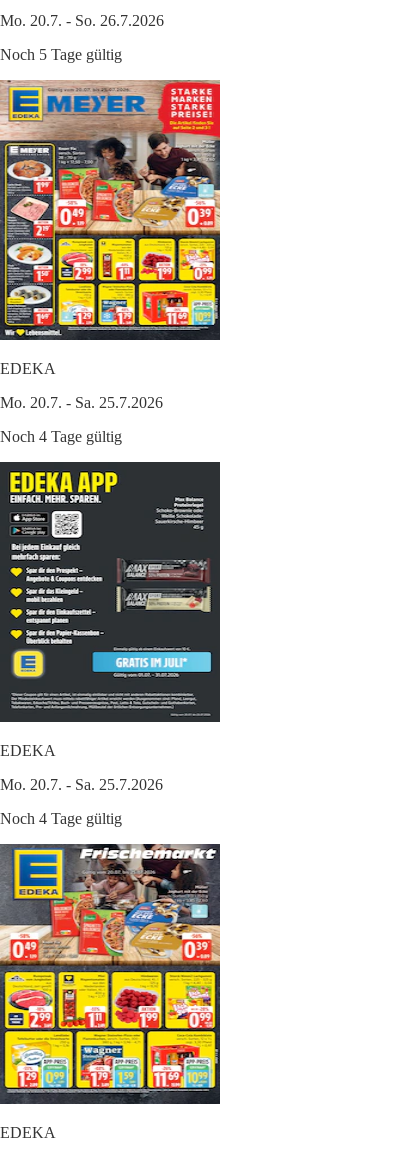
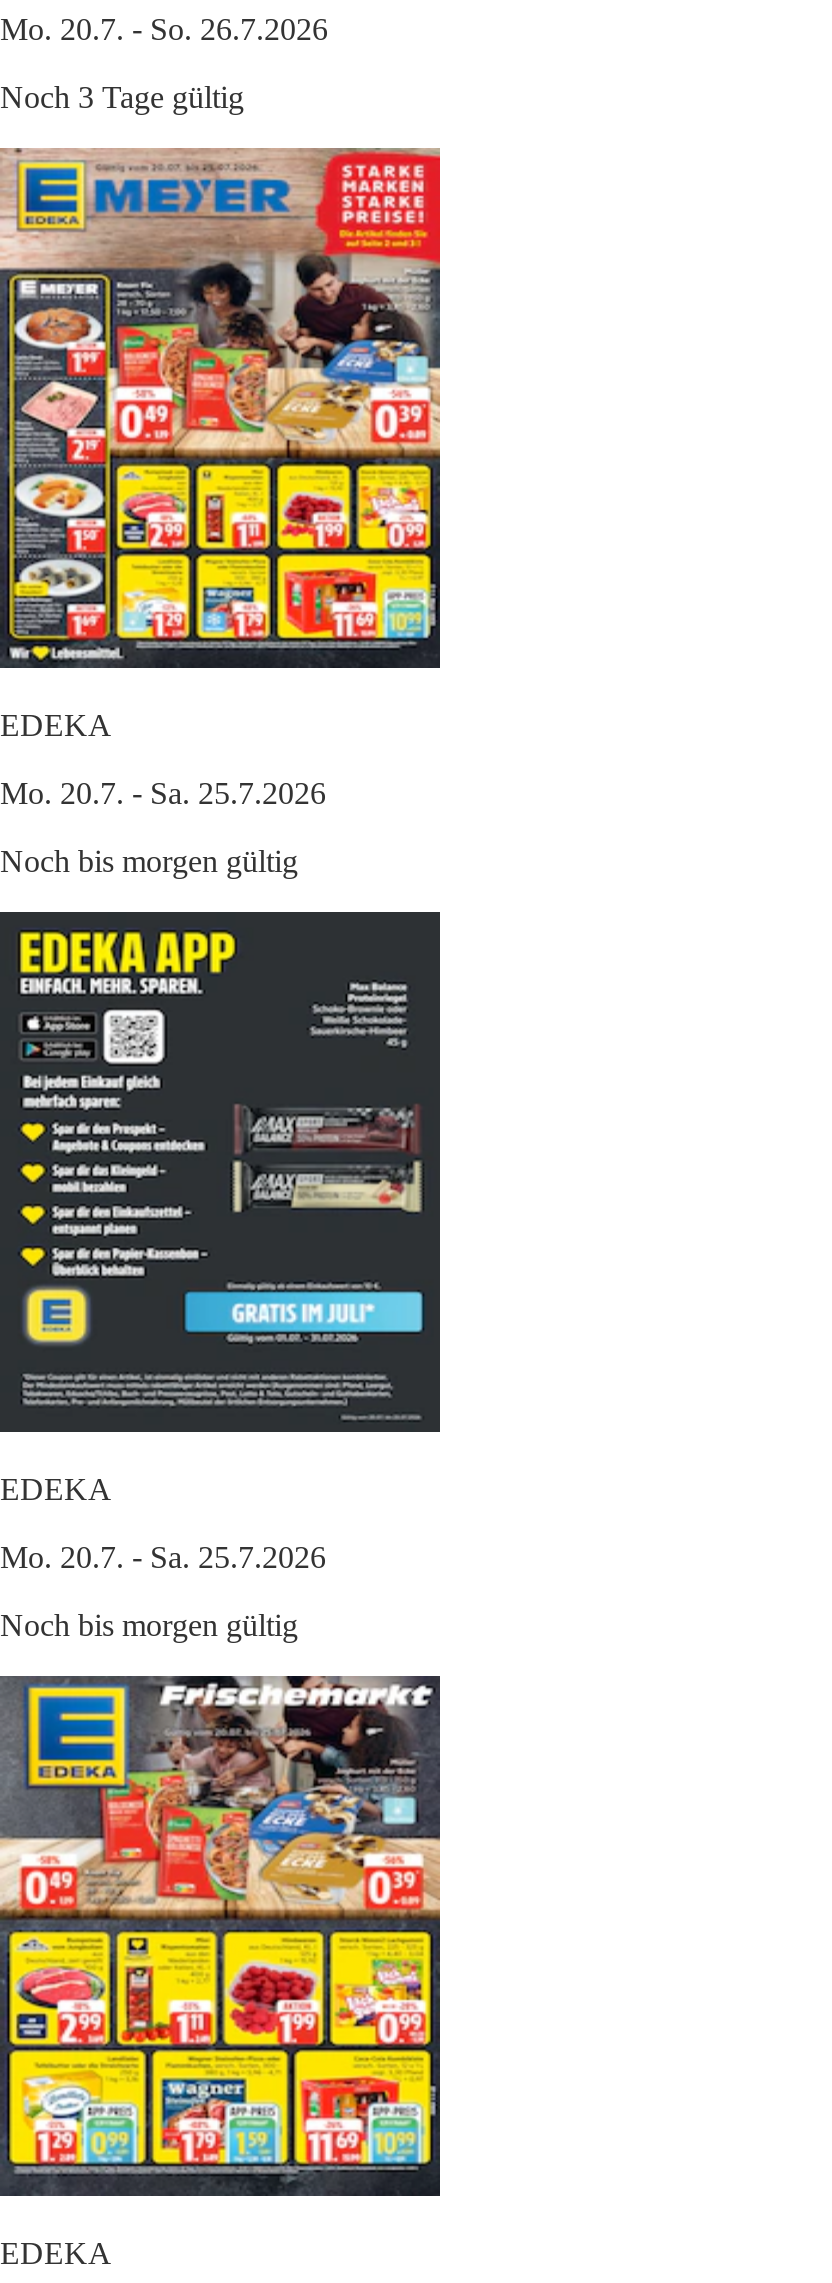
- Noch 5 Tage gültig
+ Noch 3 Tage gültig

- Noch 4 Tage gültig
+ Noch bis morgen gültig

- Noch 4 Tage gültig
+ Noch bis morgen gültig
